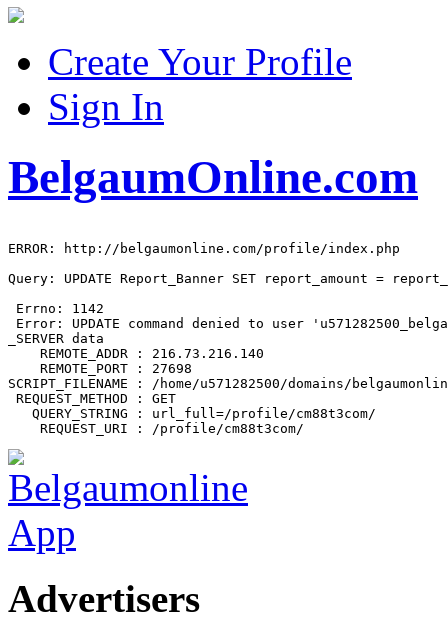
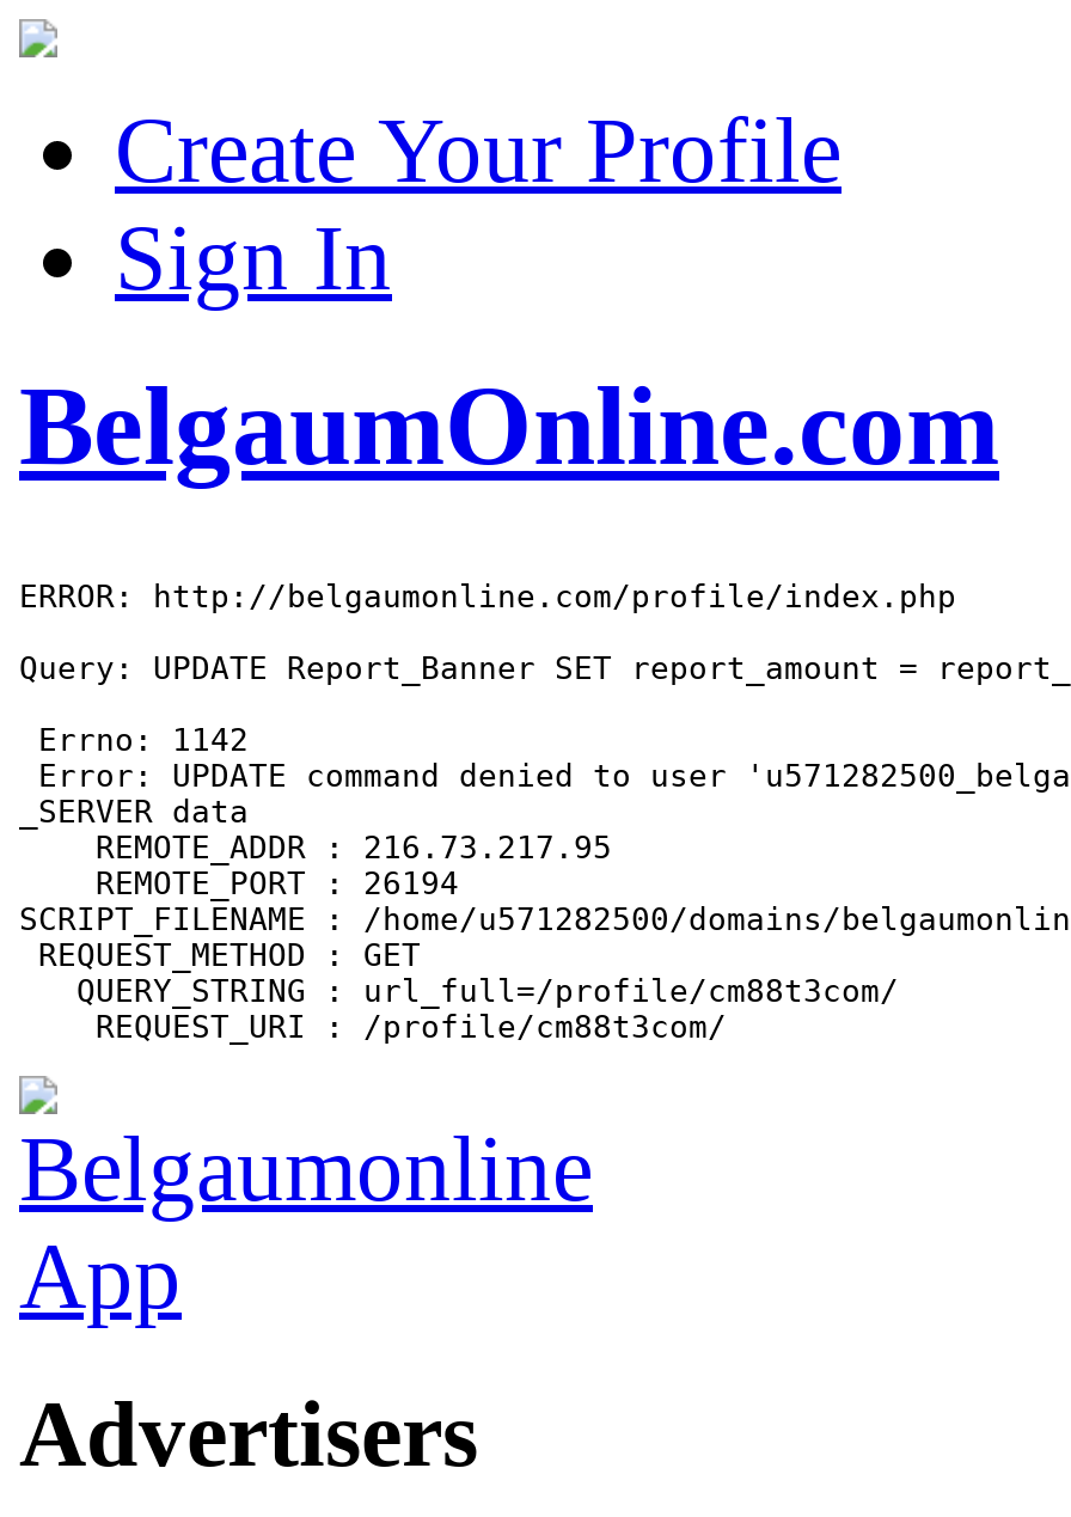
- REMOTE_ADDR : 216.73.216.140
+ REMOTE_ADDR : 216.73.217.95

- REMOTE_PORT : 27698
+ REMOTE_PORT : 26194
